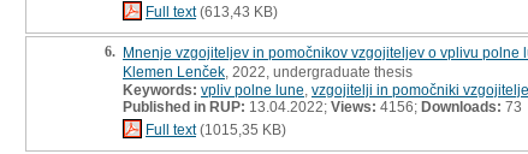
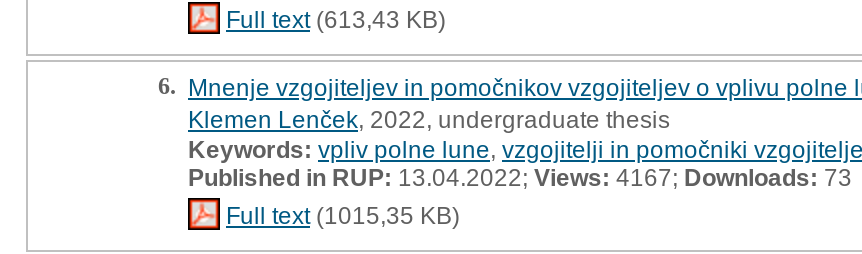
- Published in RUP:13.04.2022;Views:4156;Downloads:73
+ Published in RUP:13.04.2022;Views:4167;Downloads:73
